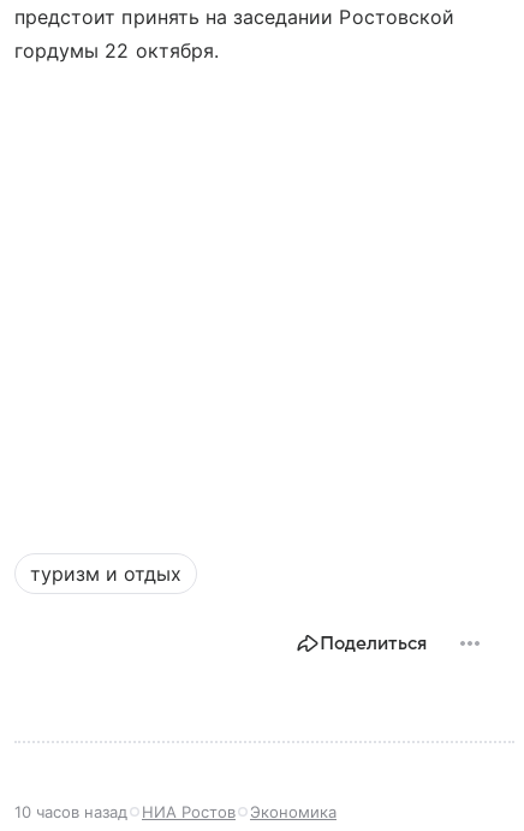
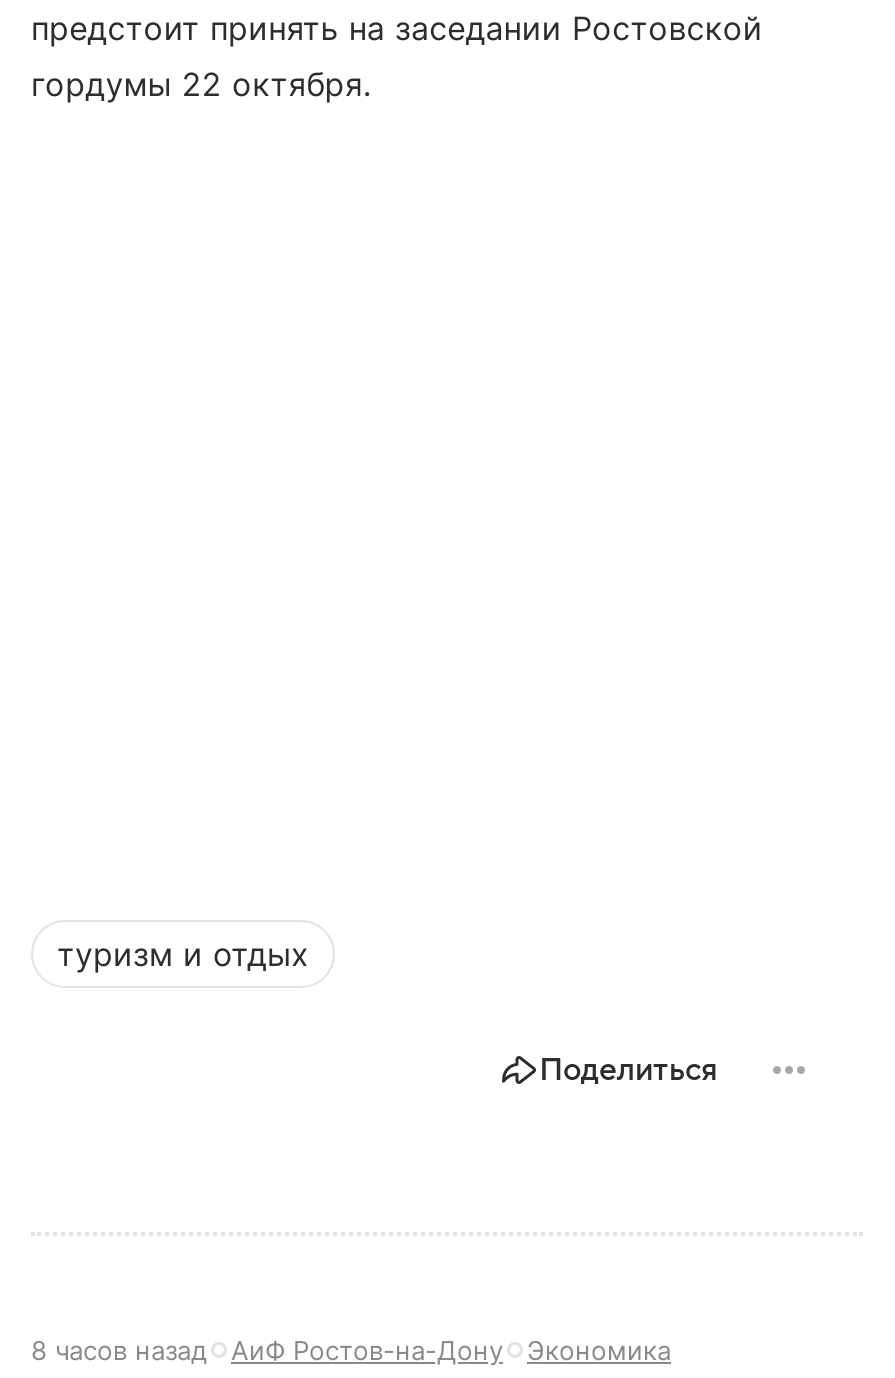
- 10 часов назад
- НИА Ростов
+ 8 часов назад
+ АиФ Ростов-на-Дону
